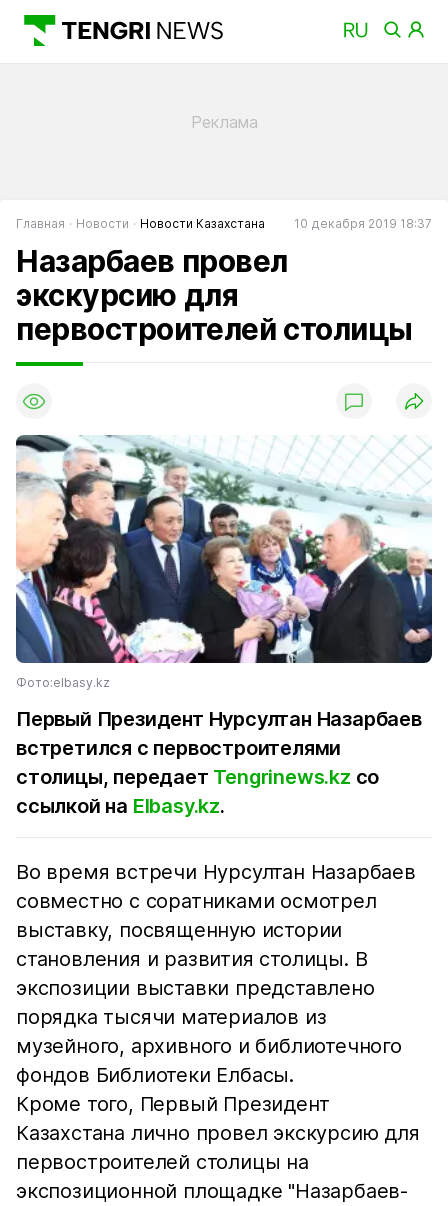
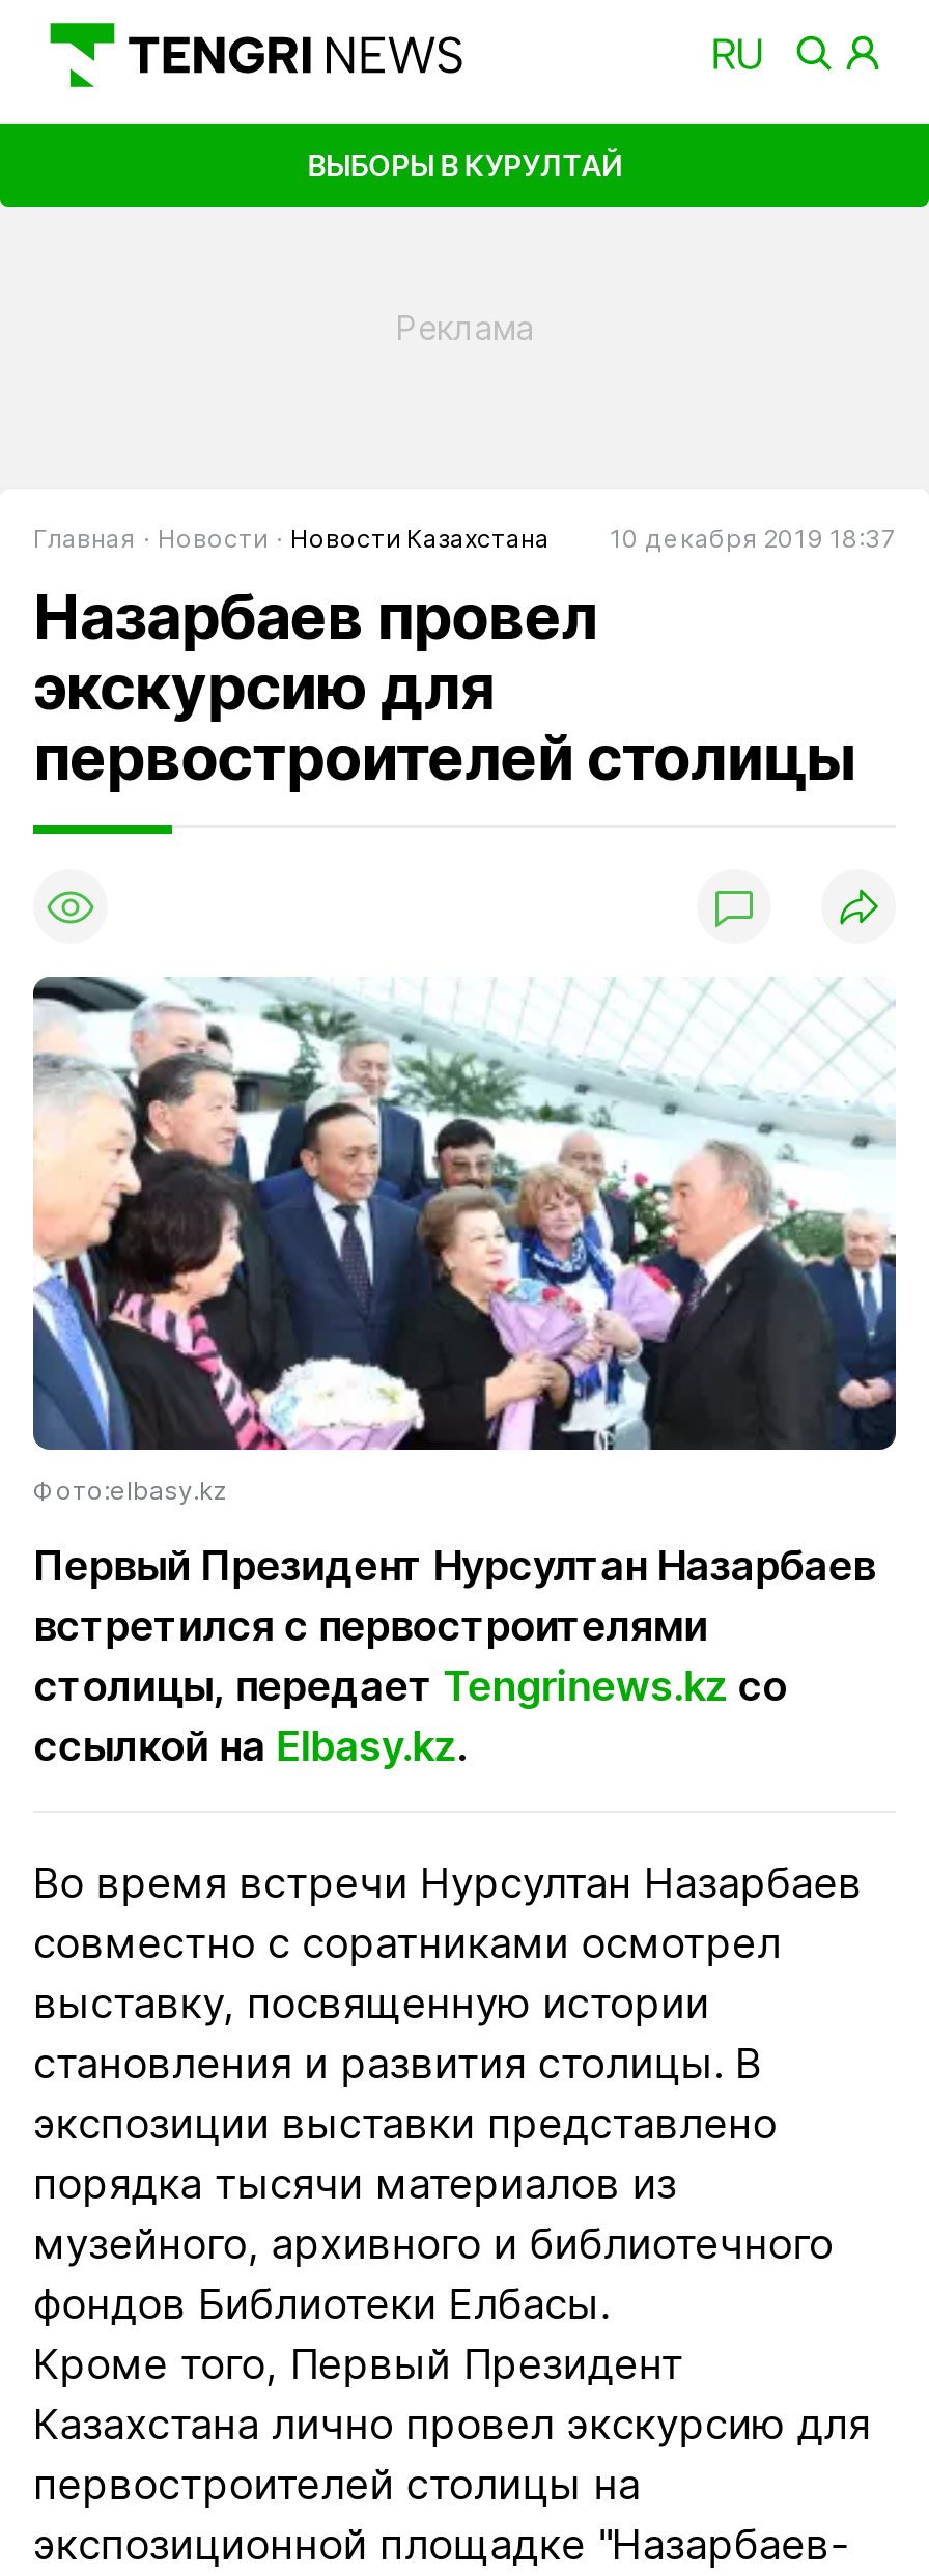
+ ВЫБОРЫ В КУРУЛТАЙ
